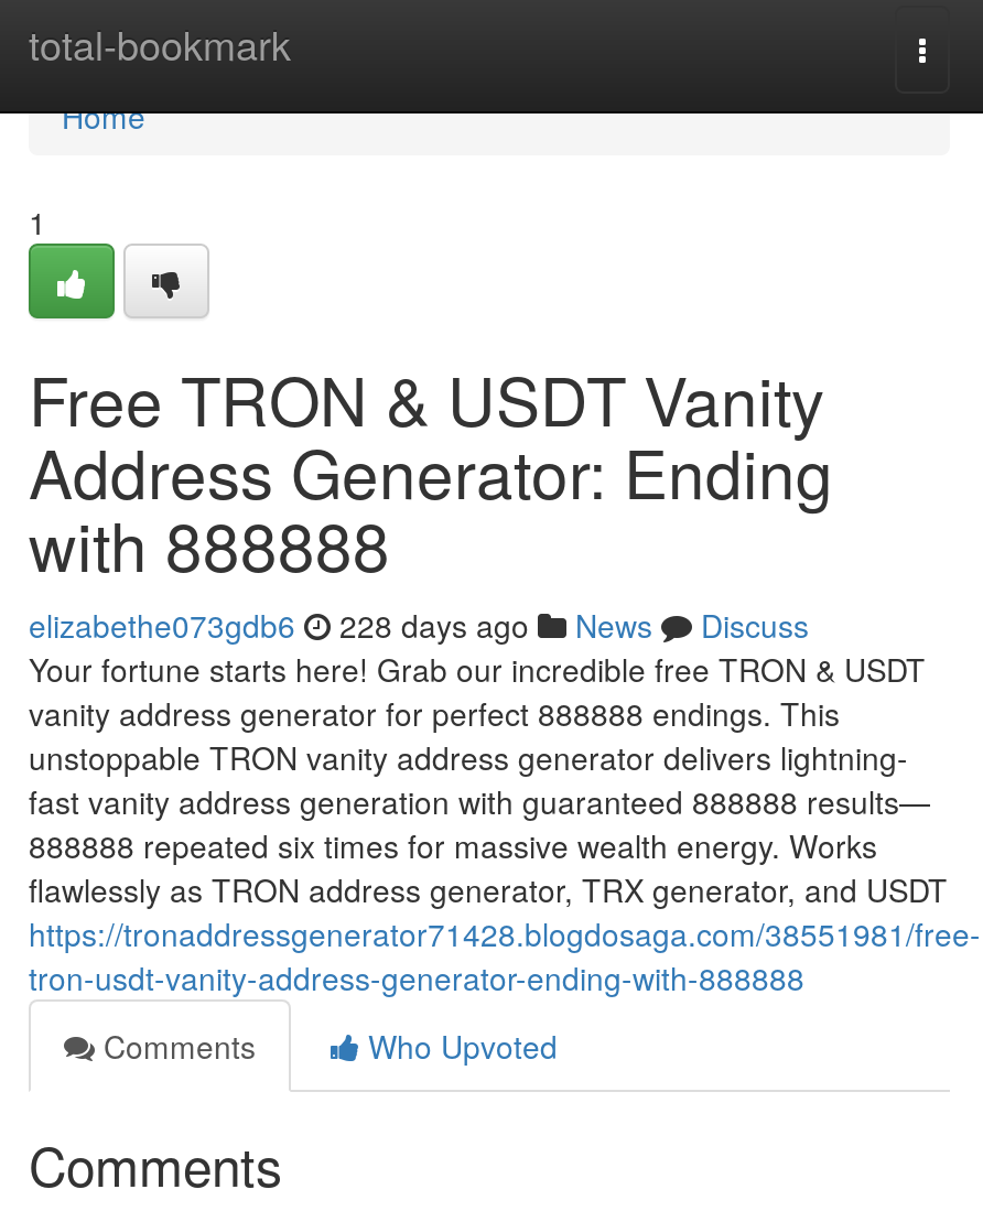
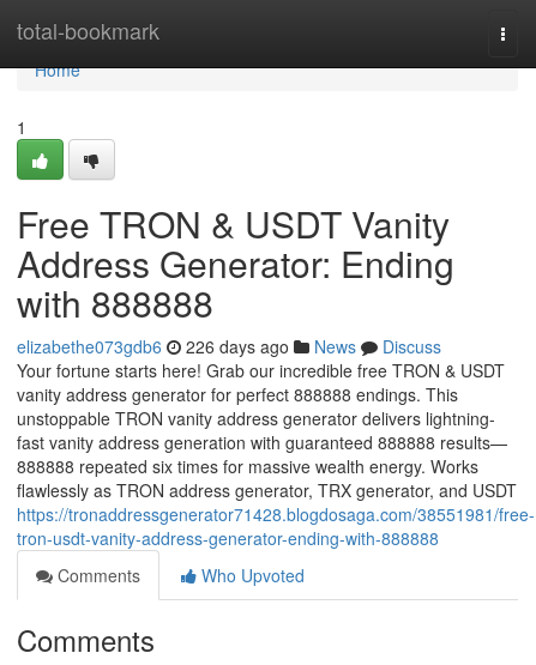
- elizabethe073gdb6 228 days ago News Discuss
+ elizabethe073gdb6 226 days ago News Discuss
